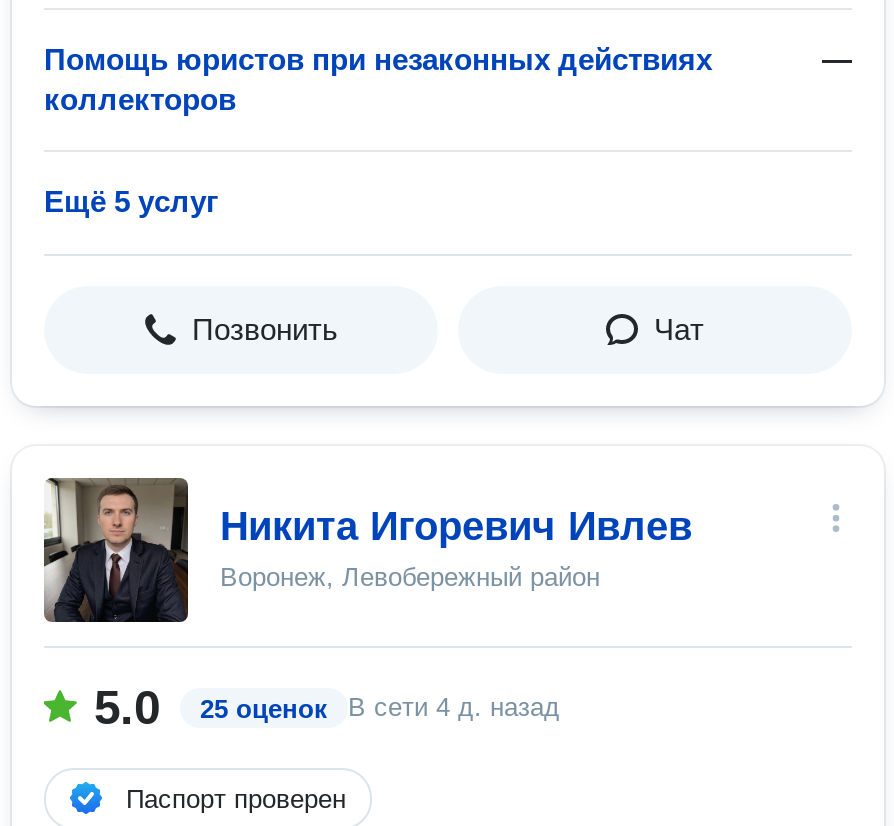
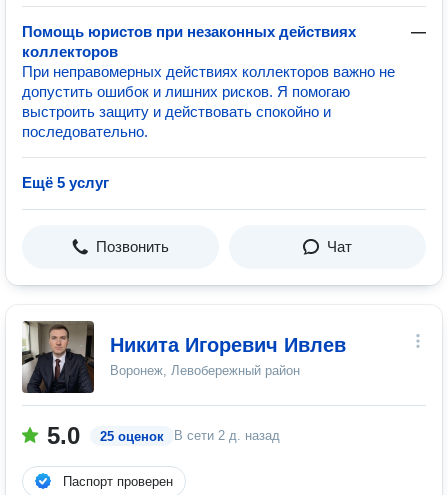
+ При неправомерных действиях коллекторов важно не
+ допустить ошибок и лишних рисков. Я помогаю
+ выстроить защиту и действовать спокойно и
+ последовательно.

- 5.0 25 оценок В сети 4 д. назад
+ 5.0 25 оценок В сети 2 д. назад
